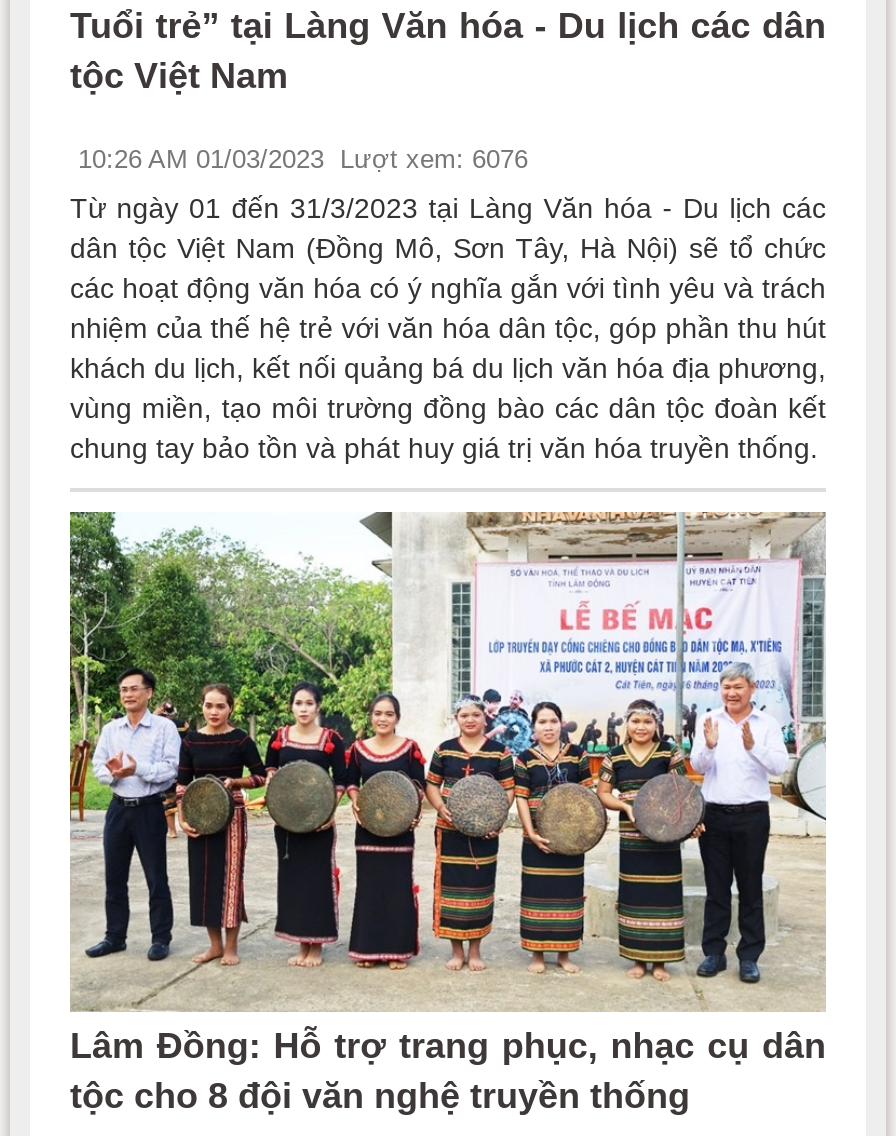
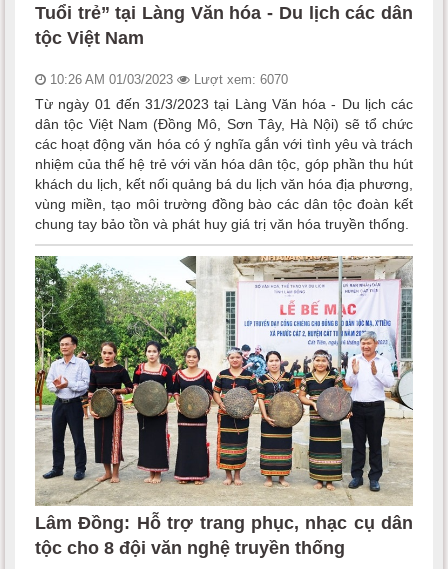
- 10:26 AM 01/03/2023 Lượt xem: 6076
+ 10:26 AM 01/03/2023
+ Lượt xem: 6070
